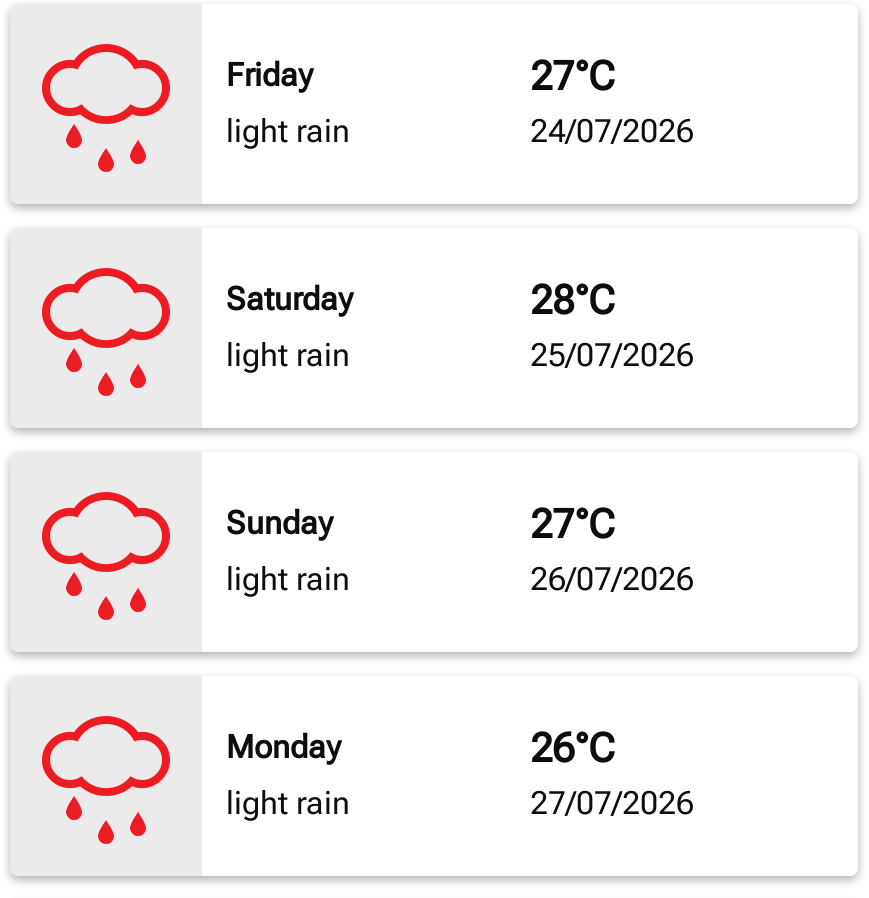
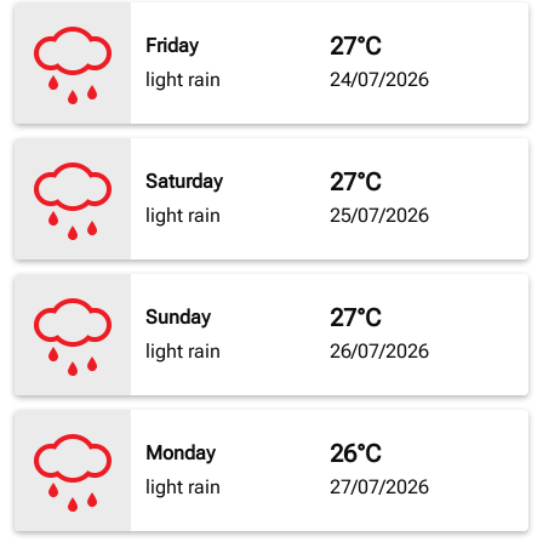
- 28°C
+ 27°C
